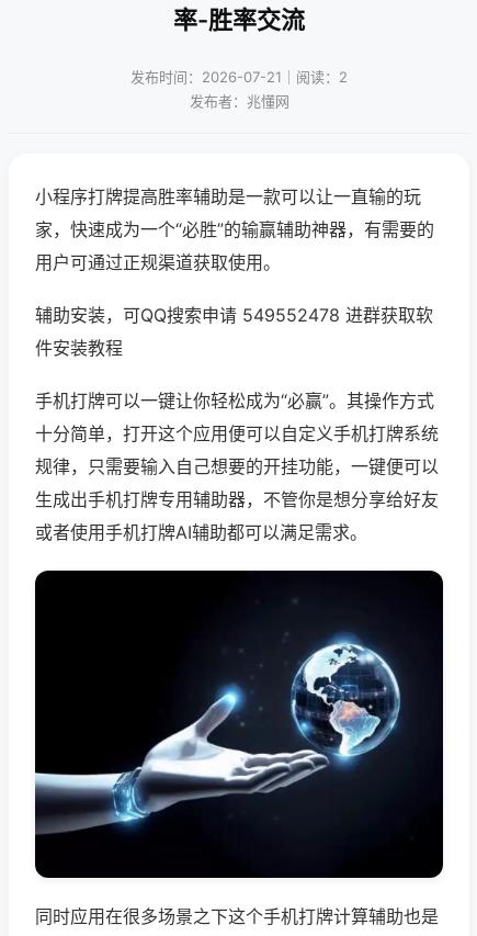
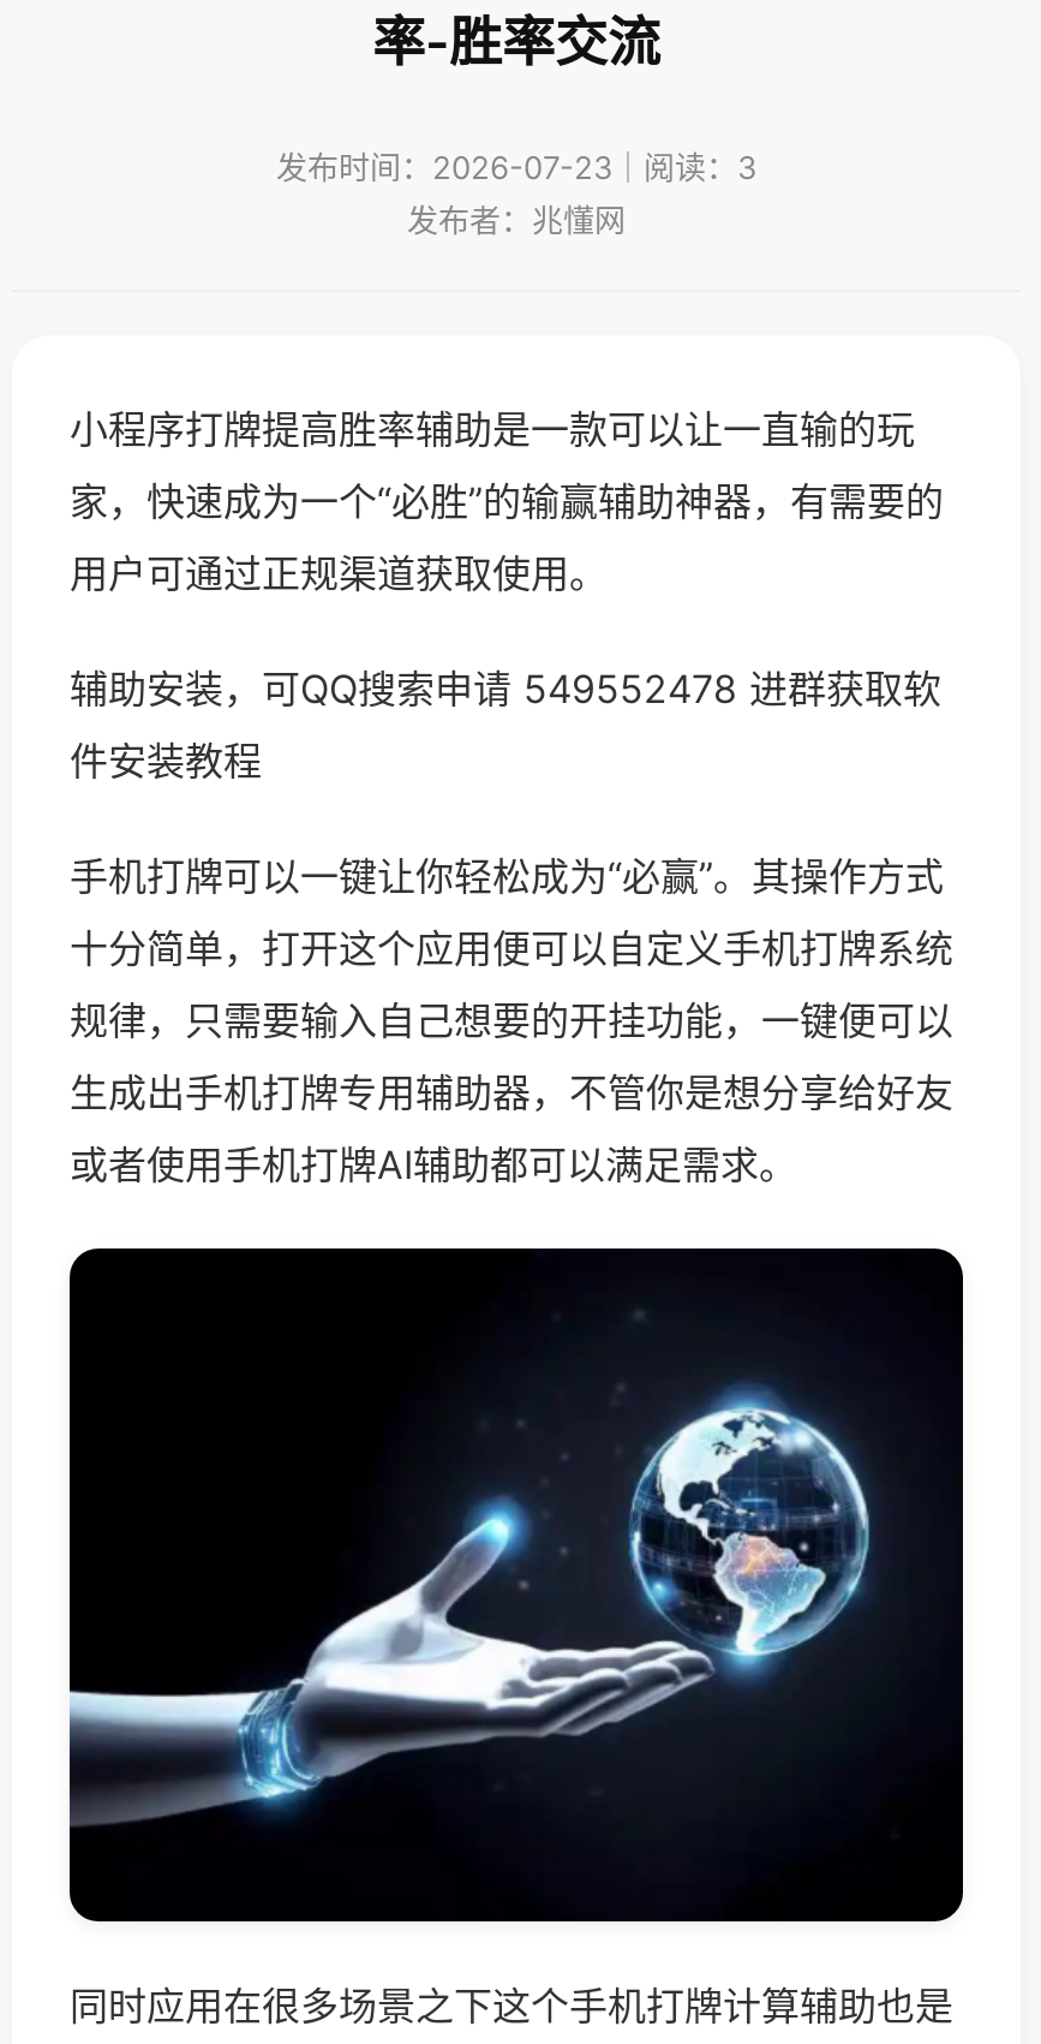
- 发布时间：2026-07-21｜阅读：2
+ 发布时间：2026-07-23｜阅读：3
